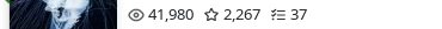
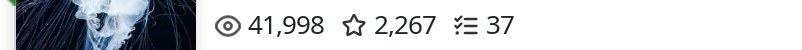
- 41,980 2,267 37
+ 41,998 2,267 37
